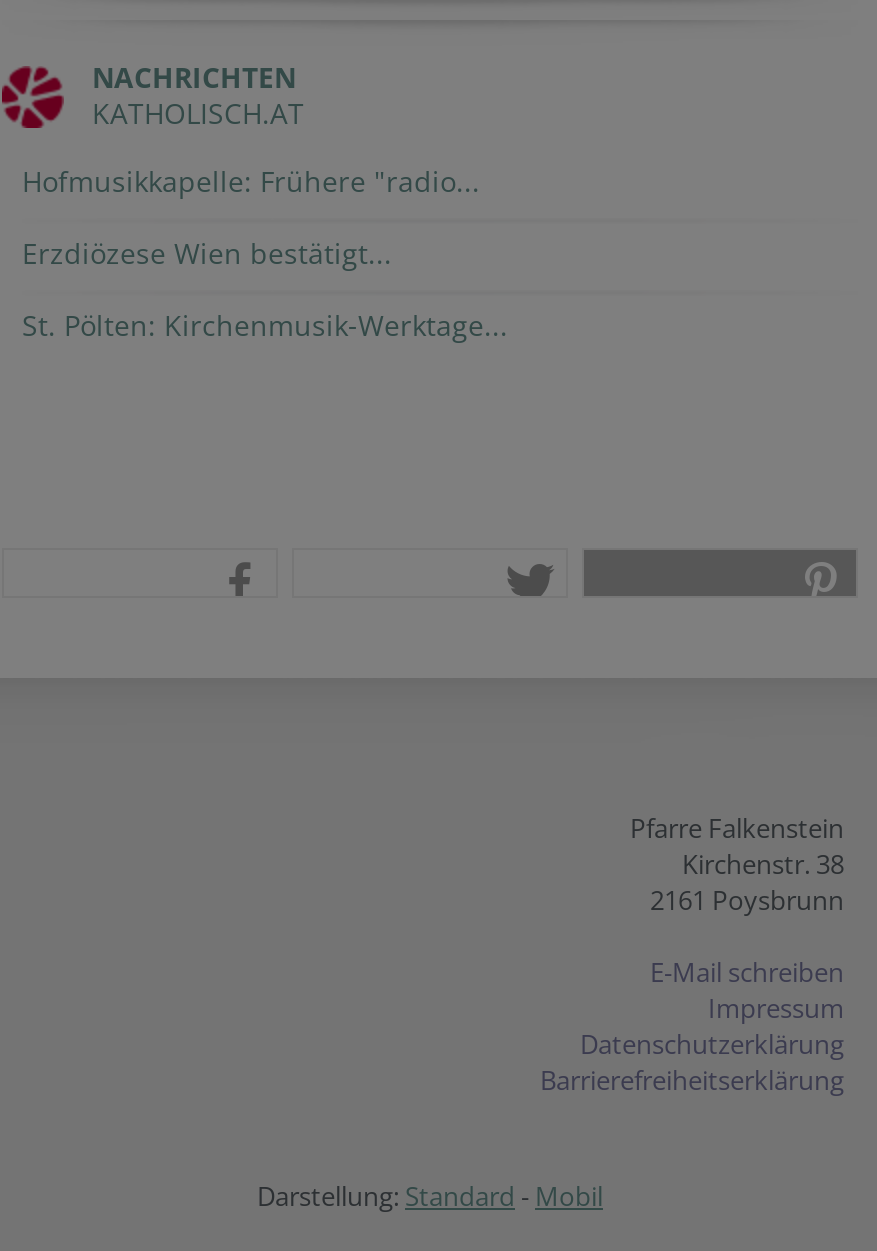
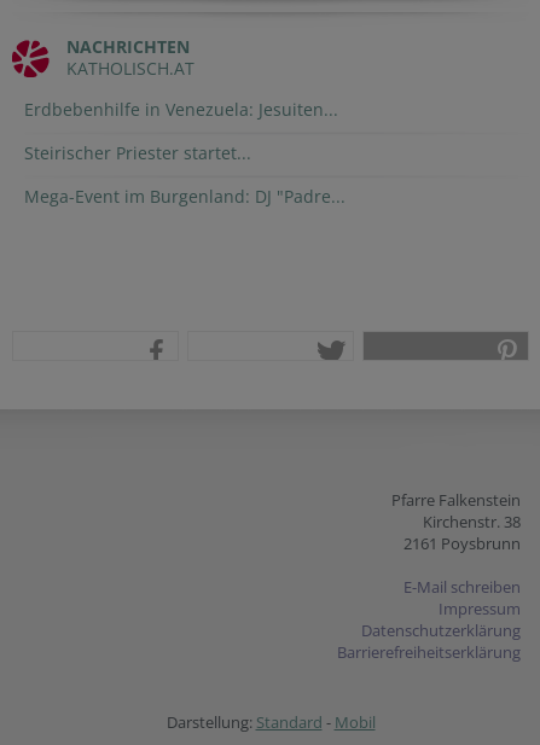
- Hofmusikkapelle: Frühere "radio...
+ Erdbebenhilfe in Venezuela: Jesuiten...

- Erzdiözese Wien bestätigt...
+ Steirischer Priester startet...

- St. Pölten: Kirchenmusik-Werktage...
+ Mega-Event im Burgenland: DJ "Padre...
